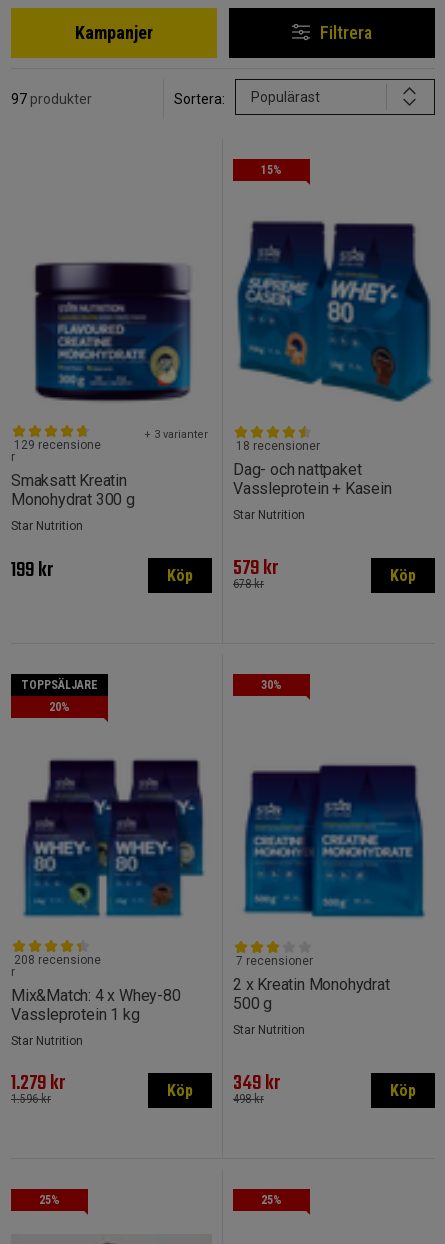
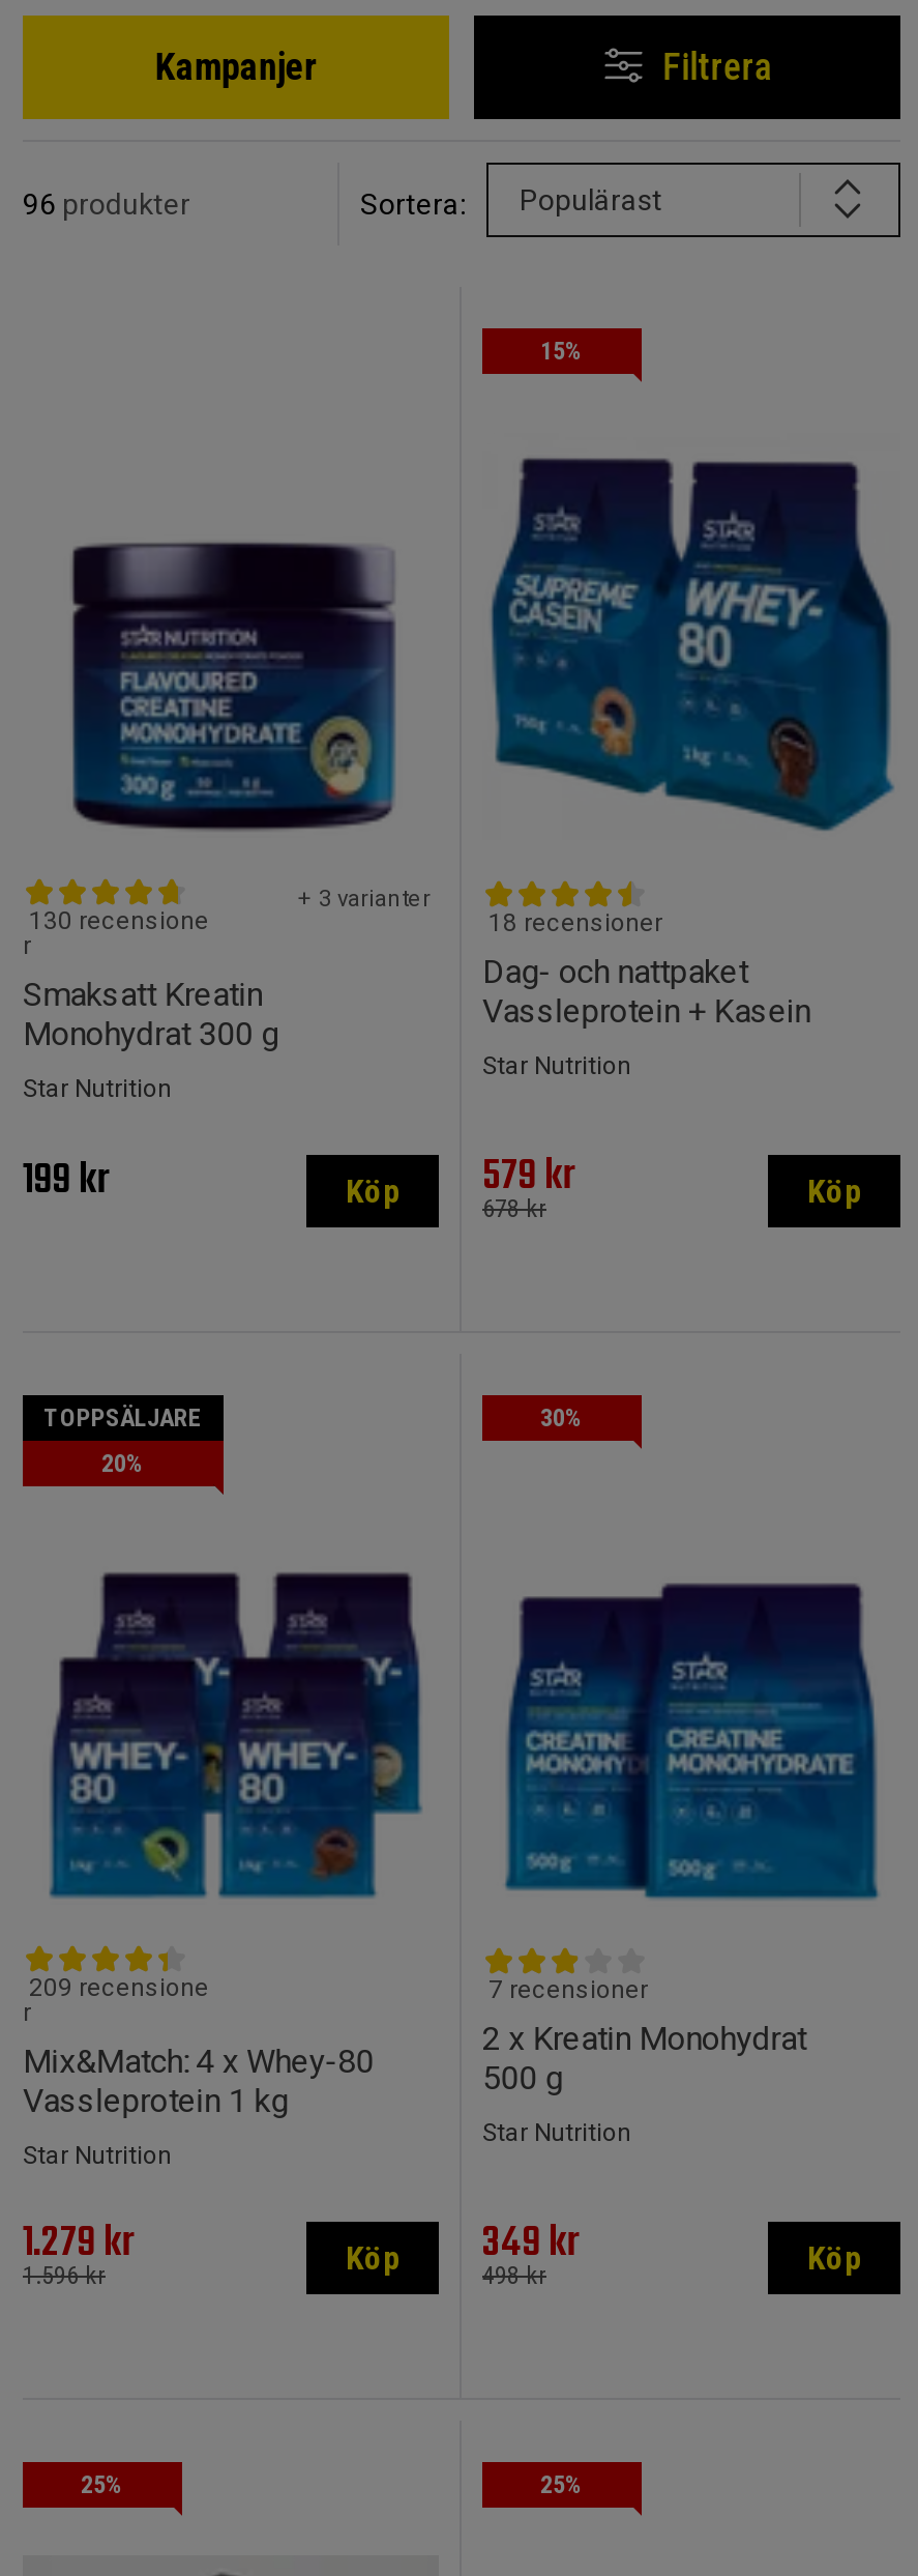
- 97 produkter
+ 96 produkter

- 129 recensione
+ 130 recensione

- 208 recensione
+ 209 recensione
